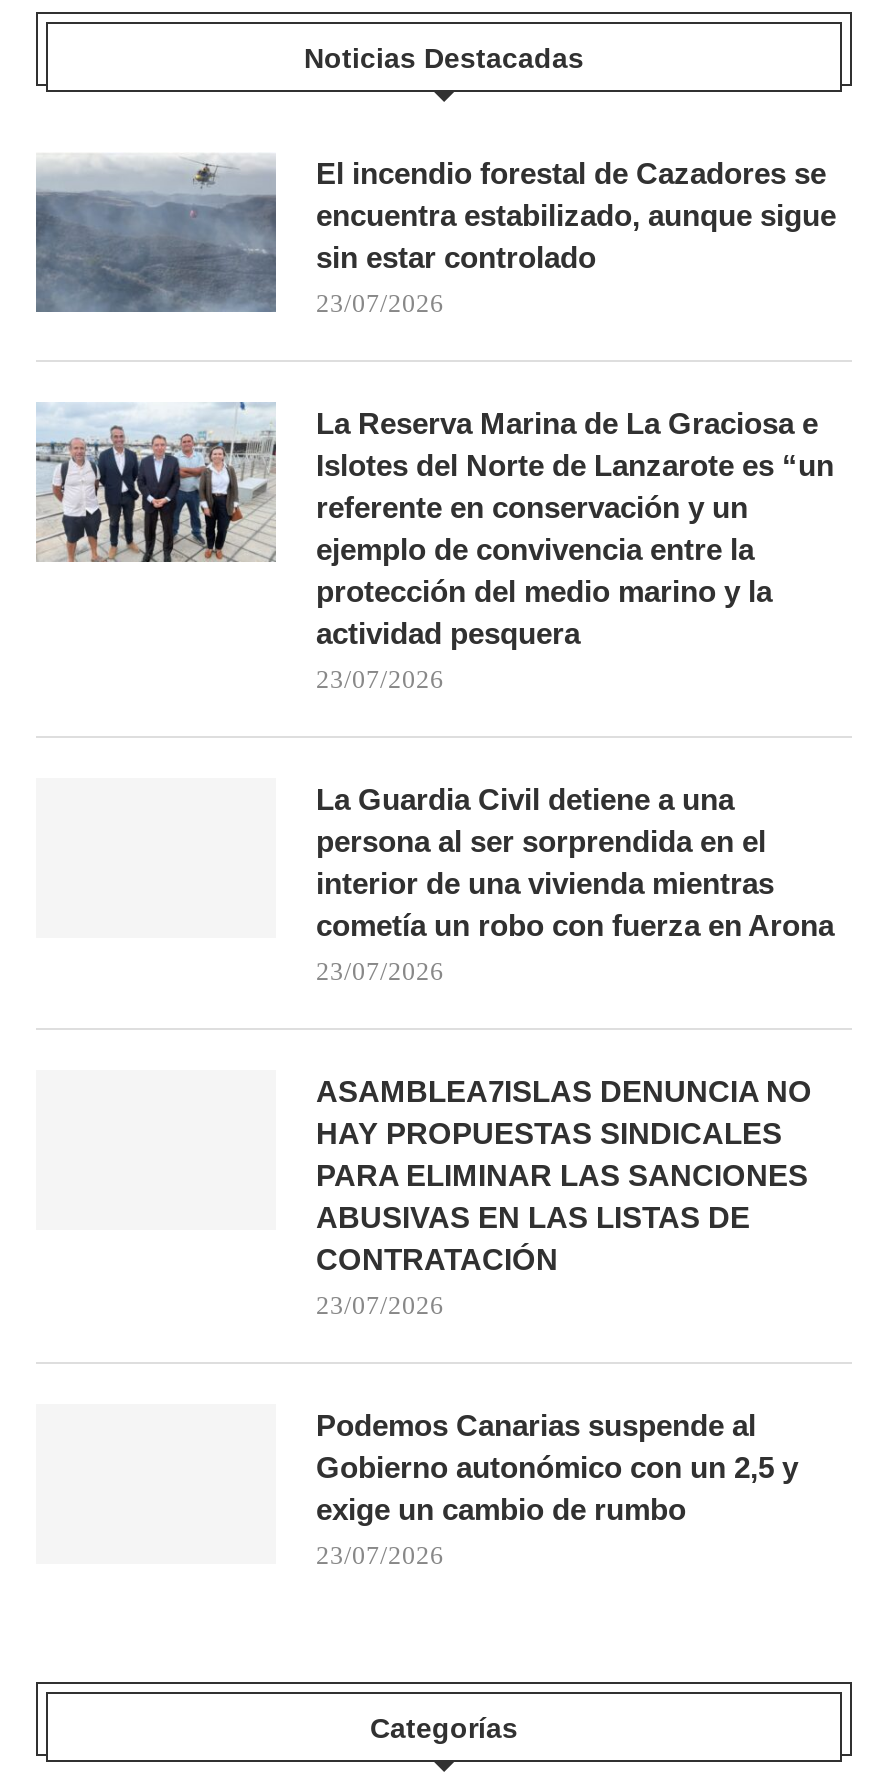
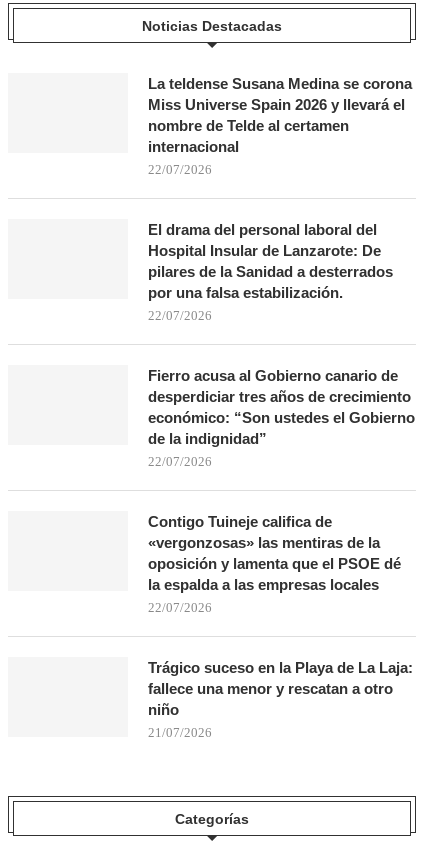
- [image]

- El incendio forestal de Cazadores se
- encuentra estabilizado, aunque sigue
- sin estar controlado
- 23/07/2026
+ La teldense Susana Medina se corona
+ Miss Universe Spain 2026 y llevará el
+ nombre de Telde al certamen
+ internacional
+ 22/07/2026

- [image]

- La Reserva Marina de La Graciosa e
- Islotes del Norte de Lanzarote es “un
- referente en conservación y un
- ejemplo de convivencia entre la
- protección del medio marino y la
- actividad pesquera
- 23/07/2026
+ El drama del personal laboral del
+ Hospital Insular de Lanzarote: De
+ pilares de la Sanidad a desterrados
+ por una falsa estabilización.
+ 22/07/2026

- La Guardia Civil detiene a una
- persona al ser sorprendida en el
- interior de una vivienda mientras
- cometía un robo con fuerza en Arona
- 23/07/2026
+ Fierro acusa al Gobierno canario de
+ desperdiciar tres años de crecimiento
+ económico: “Son ustedes el Gobierno
+ de la indignidad”
+ 22/07/2026

- ASAMBLEA7ISLAS DENUNCIA NO
- HAY PROPUESTAS SINDICALES
- PARA ELIMINAR LAS SANCIONES
- ABUSIVAS EN LAS LISTAS DE
- CONTRATACIÓN
- 23/07/2026
+ Contigo Tuineje califica de
+ «vergonzosas» las mentiras de la
+ oposición y lamenta que el PSOE dé
+ la espalda a las empresas locales
+ 22/07/2026

- Podemos Canarias suspende al
- Gobierno autonómico con un 2,5 y
- exige un cambio de rumbo
- 23/07/2026
+ Trágico suceso en la Playa de La Laja:
+ fallece una menor y rescatan a otro
+ niño
+ 21/07/2026
